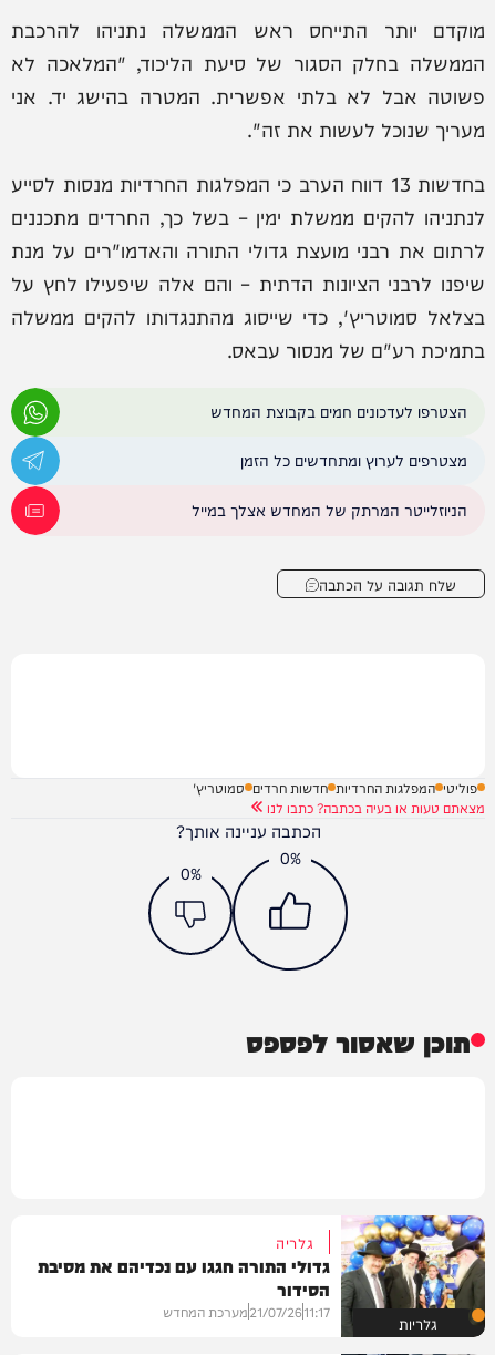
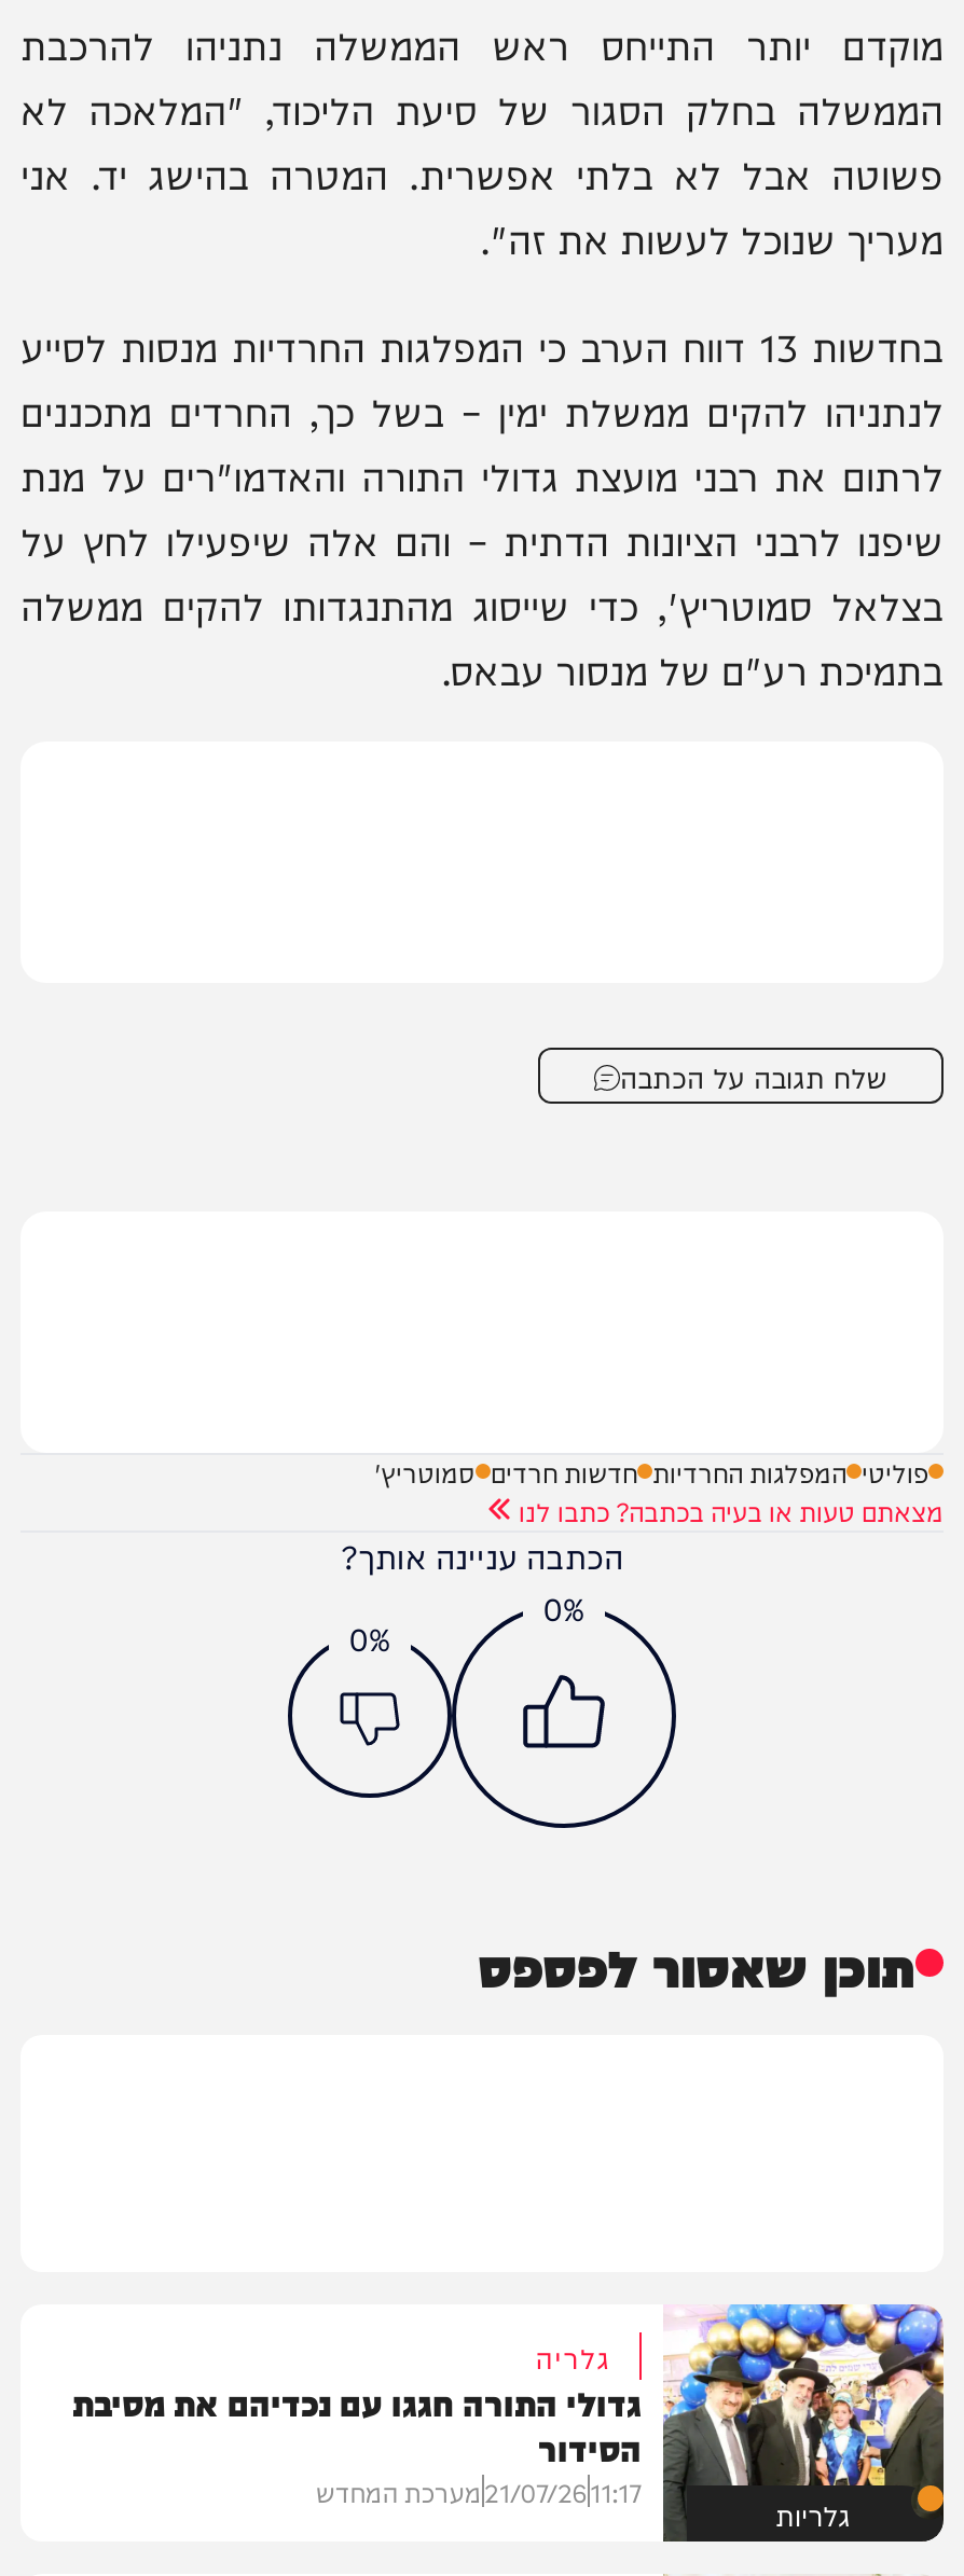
- [image]

- הצטרפו לעדכונים חמים בקבוצת המחדש
- מצטרפים לערוץ ומתחדשים כל הזמן
- הניוזלייטר המרתק של המחדש אצלך במייל
